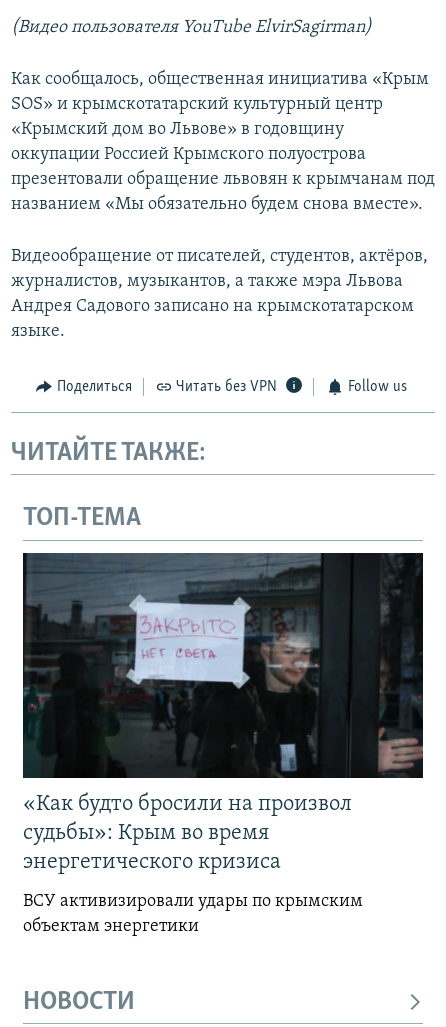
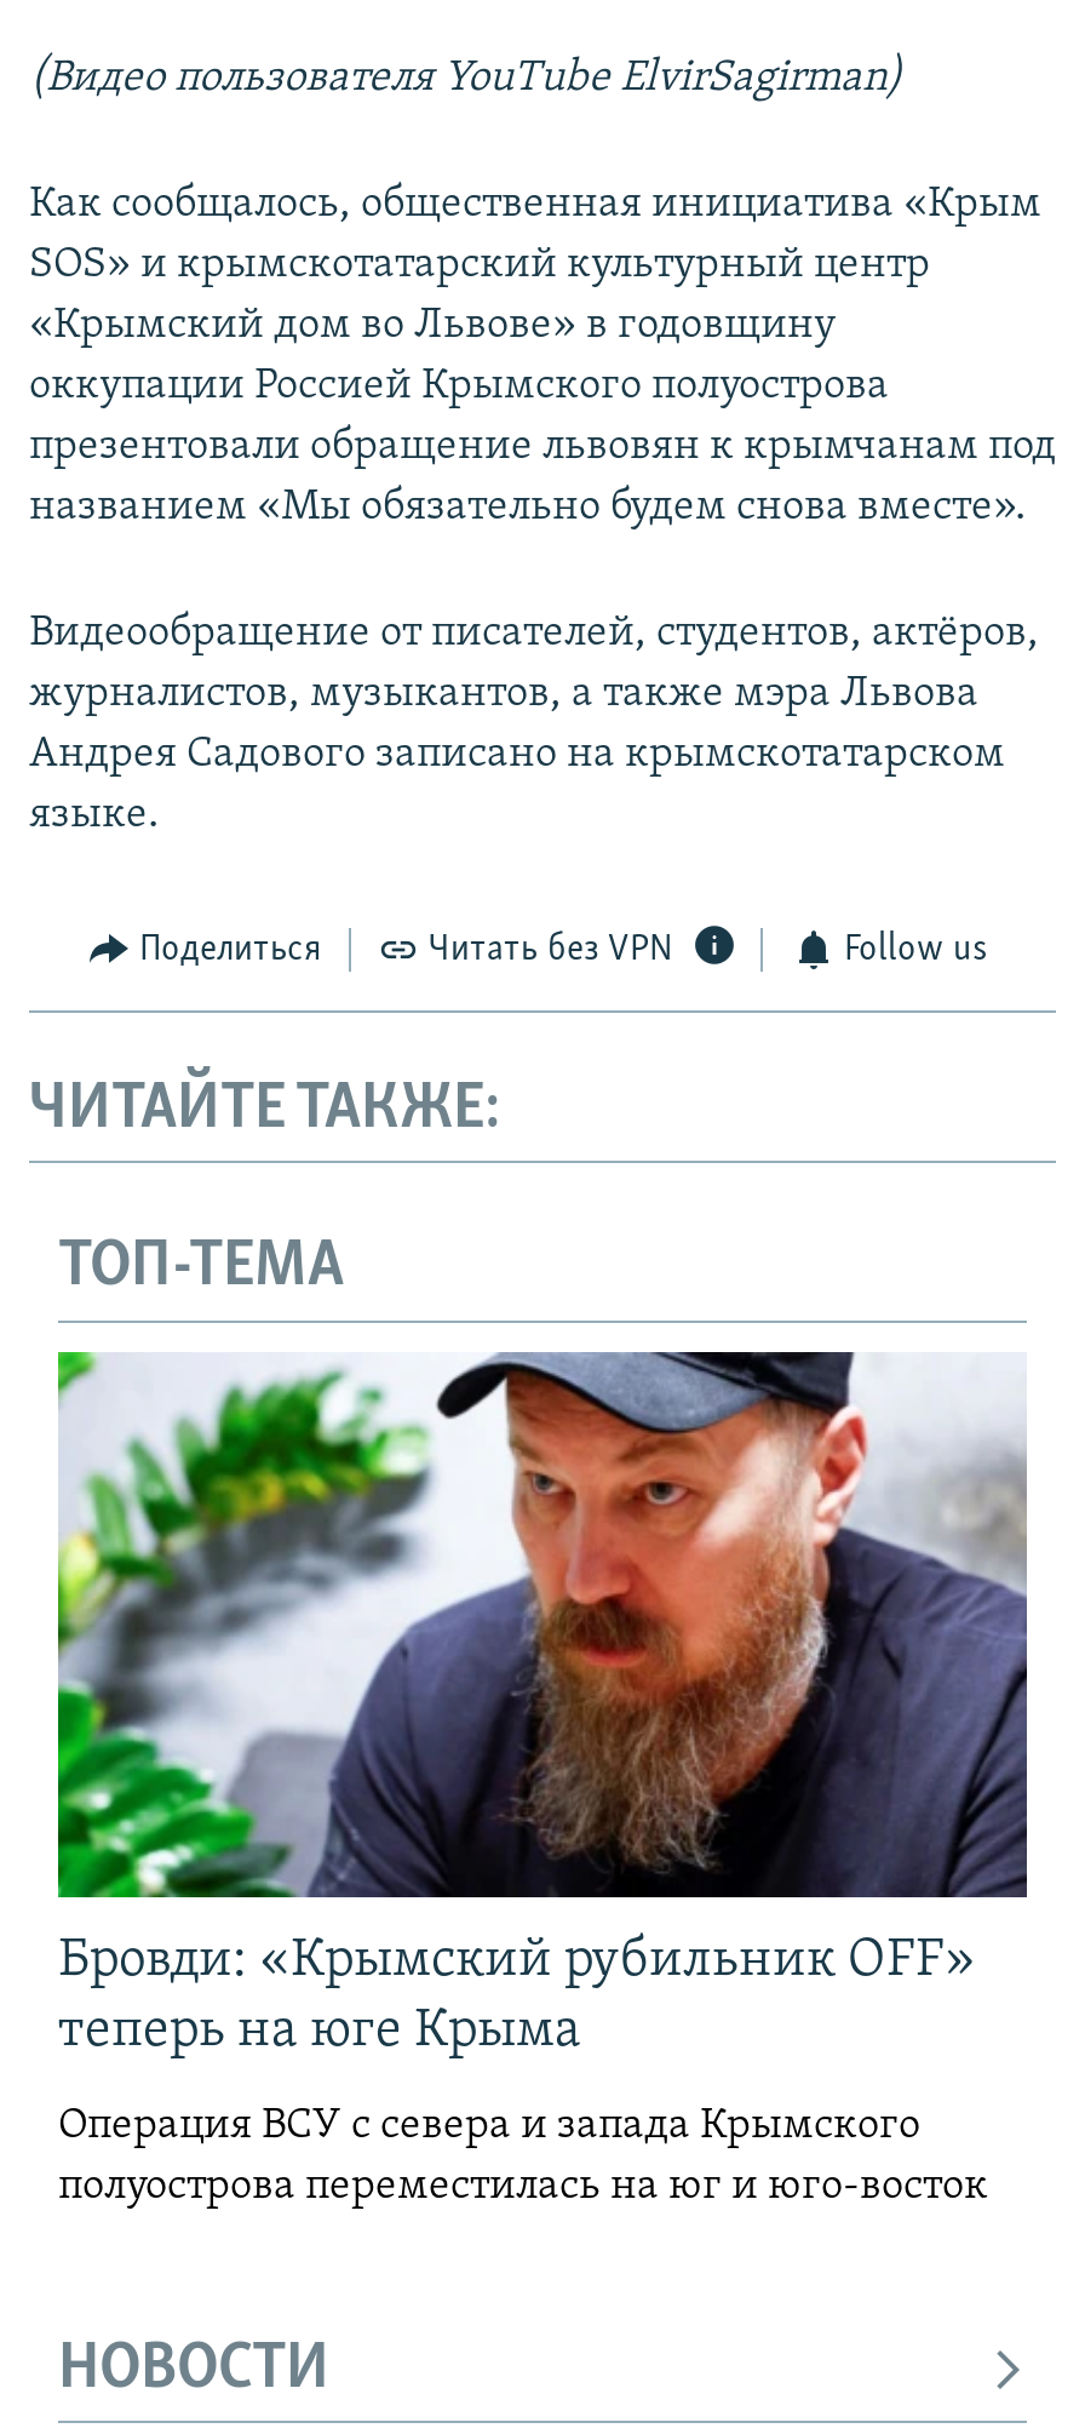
- [image]
- «Как будто бросили на произвол
- судьбы»: Крым во время
- энергетического кризиса
+ [image]
+ Бровди: «Крымский рубильник OFF»
+ теперь на юге Крыма

- ВСУ активизировали удары по крымским
- объектам энергетики
+ Операция ВСУ с севера и запада Крымского
+ полуострова переместилась на юг и юго-восток
